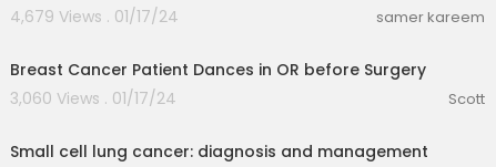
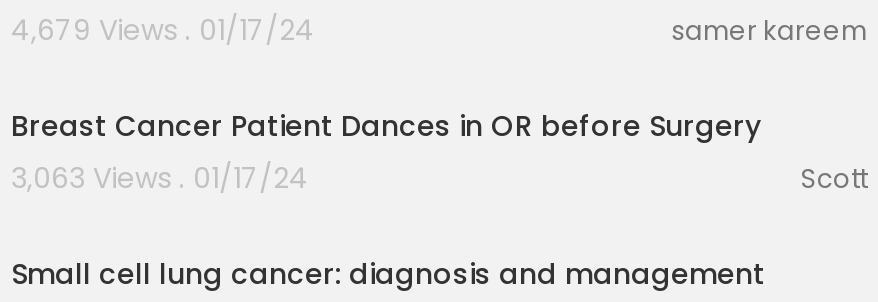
- 3,060 Views . 01/17/24
+ 3,063 Views . 01/17/24
